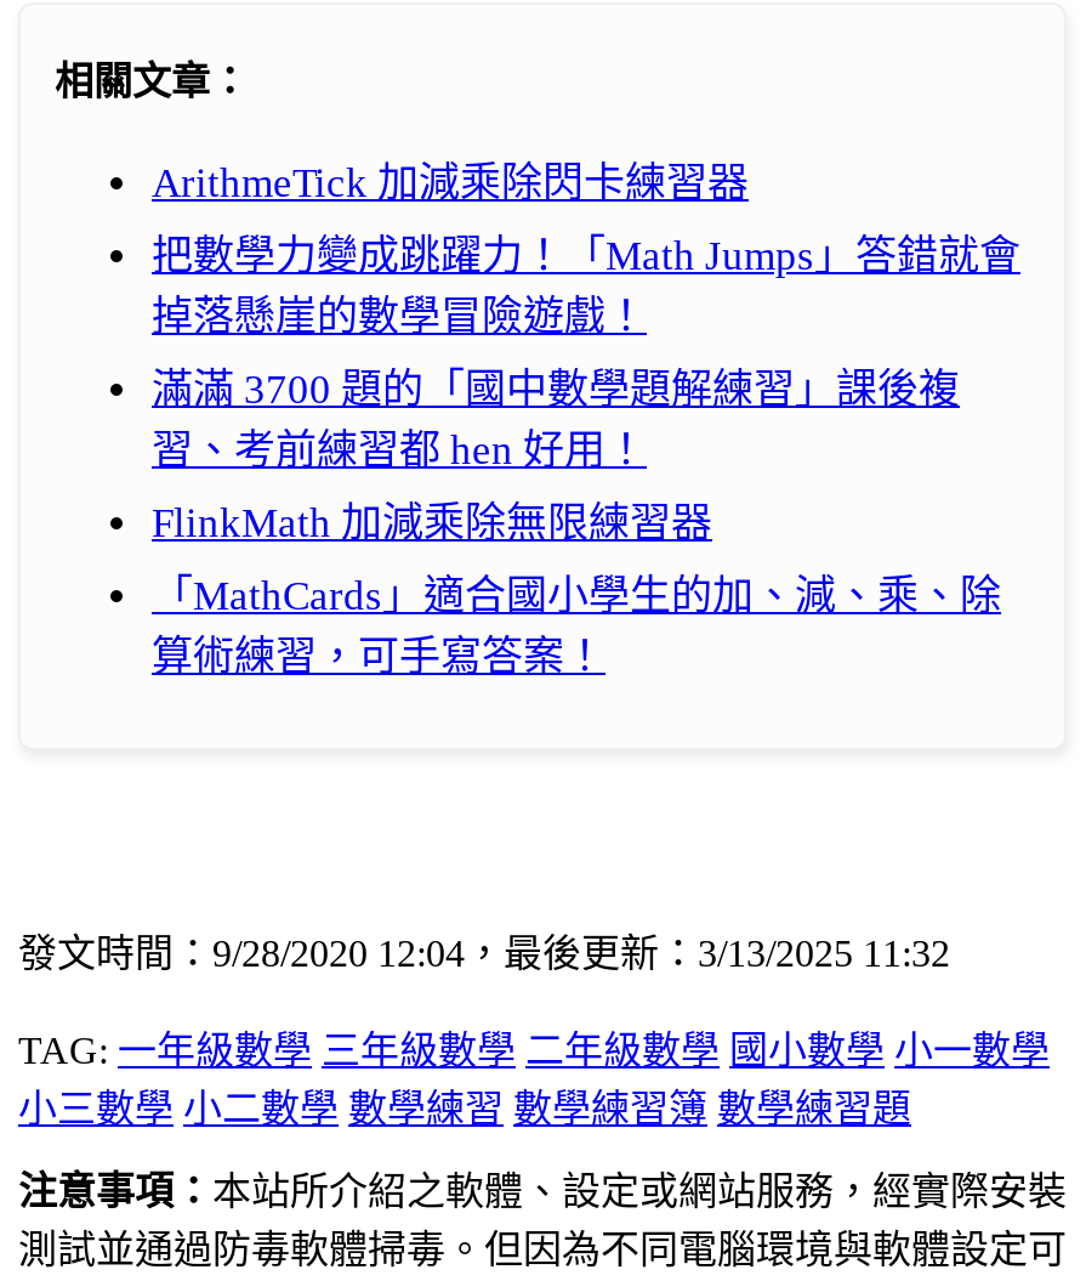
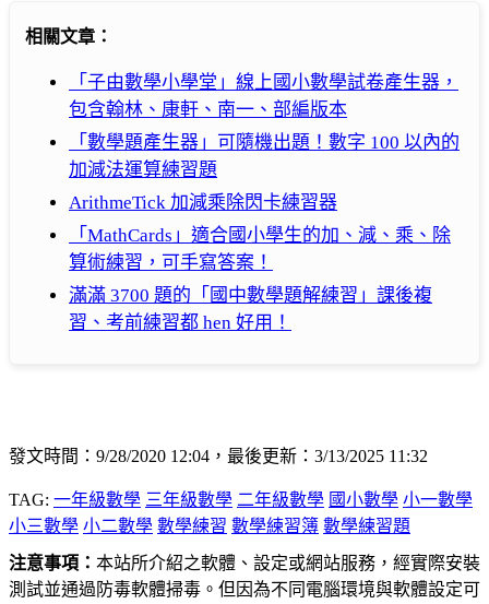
+ 「子由數學小學堂」線上國小數學試卷產生器，
+ 包含翰林、康軒、南一、部編版本
+ 「數學題產生器」可隨機出題！數字 100 以內的
+ 加減法運算練習題

moved down: ArithmeTick 加減乘除閃卡練習器

- 把數學力變成跳躍力！「Math Jumps」答錯就會
- 掉落懸崖的數學冒險遊戲！
- FlinkMath 加減乘除無限練習器

moved down: 滿滿 3700 題的「國中數學題解練習」課後複 | 習、考前練習都 hen 好用！

moved up: 「MathCards」適合國小學生的加、減、乘、除 | 算術練習，可手寫答案！
